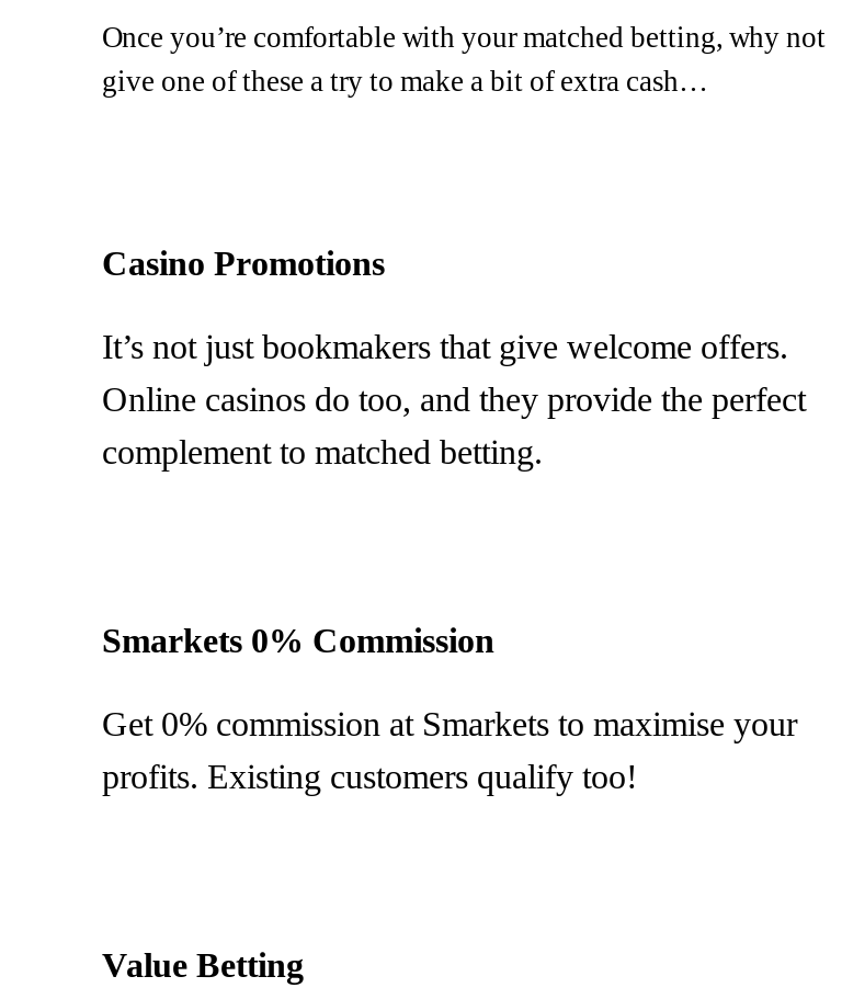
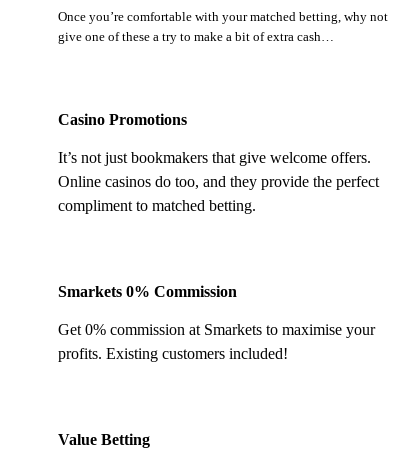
- complement to matched betting.
+ compliment to matched betting.

- profits. Existing customers qualify too!
+ profits. Existing customers included!
